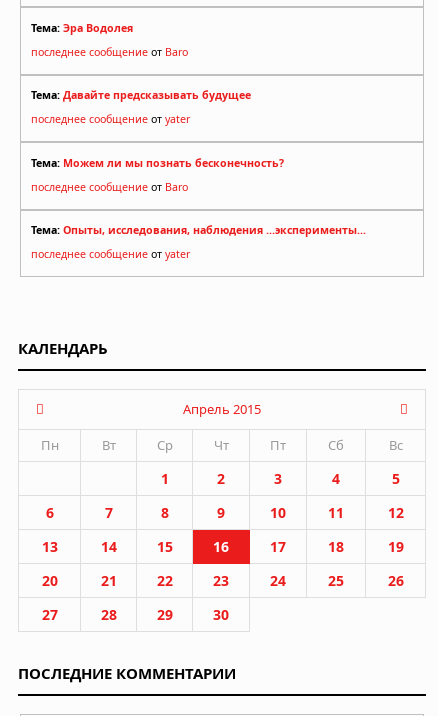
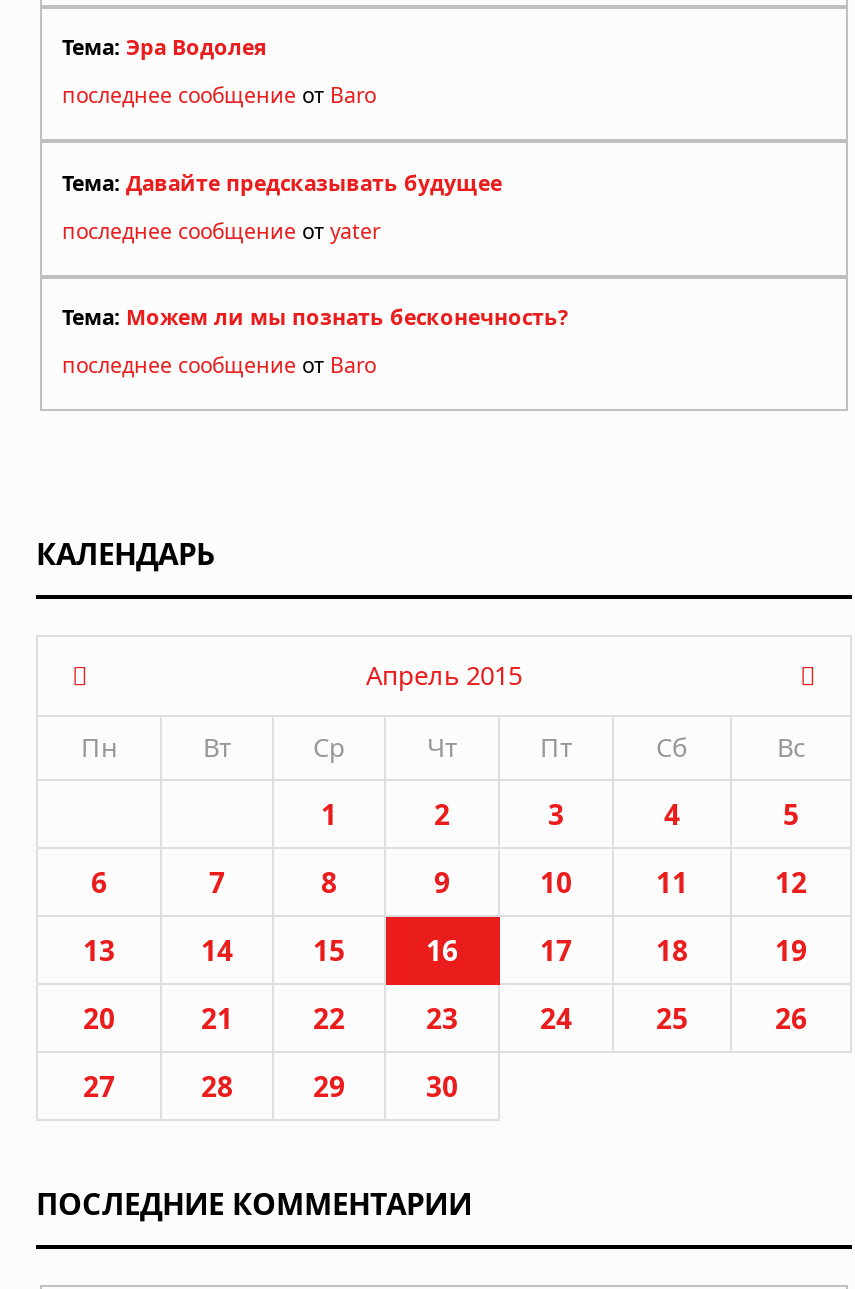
- Тема: Опыты, исследования, наблюдения ...эксперименты...
- последнее сообщение от yater
